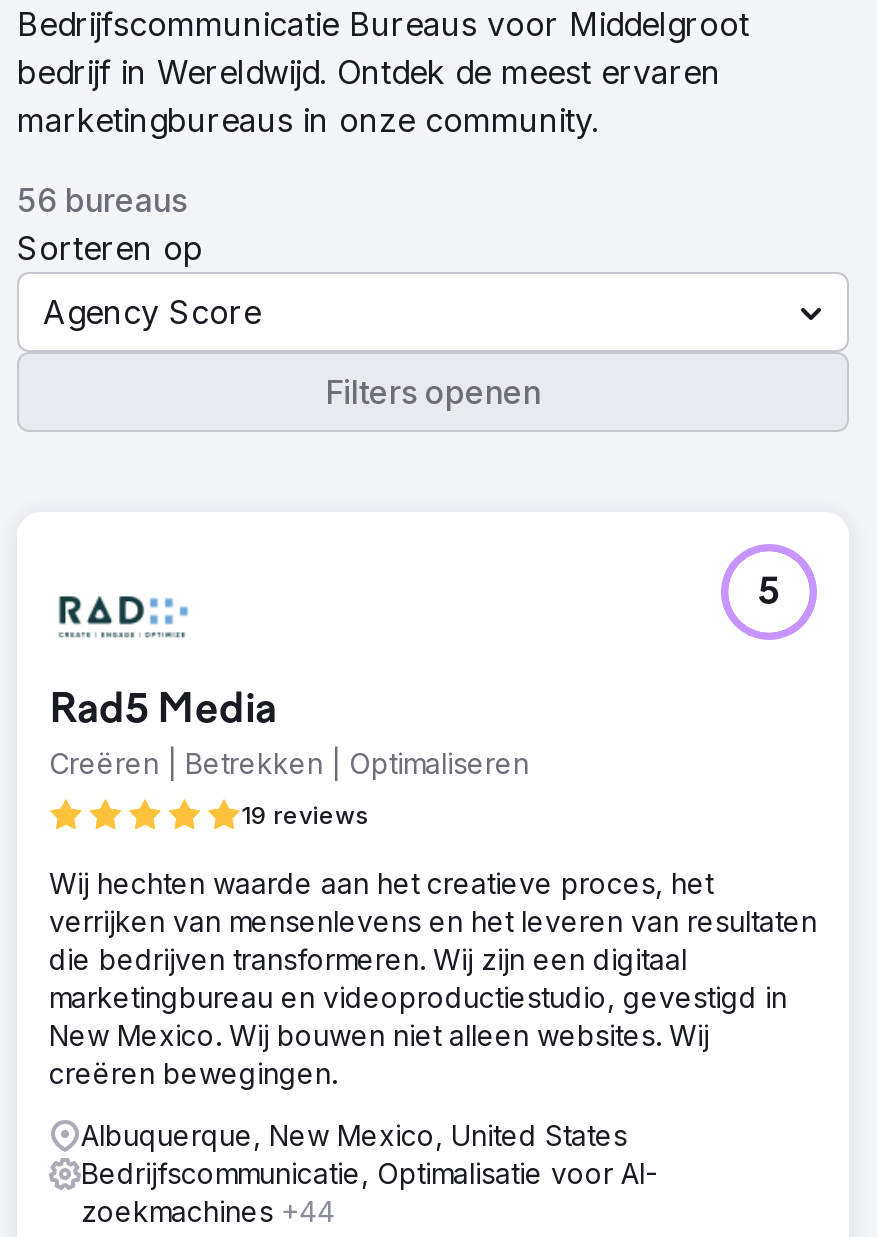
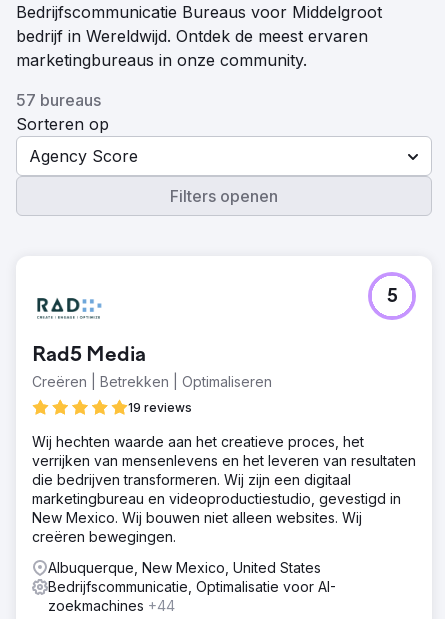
- 56 bureaus
+ 57 bureaus
